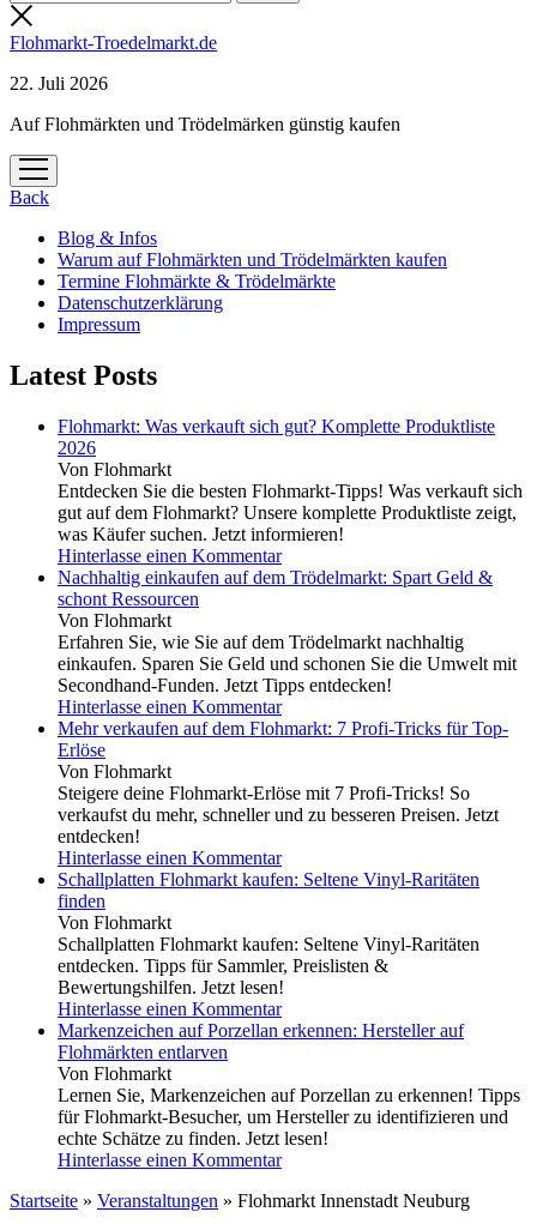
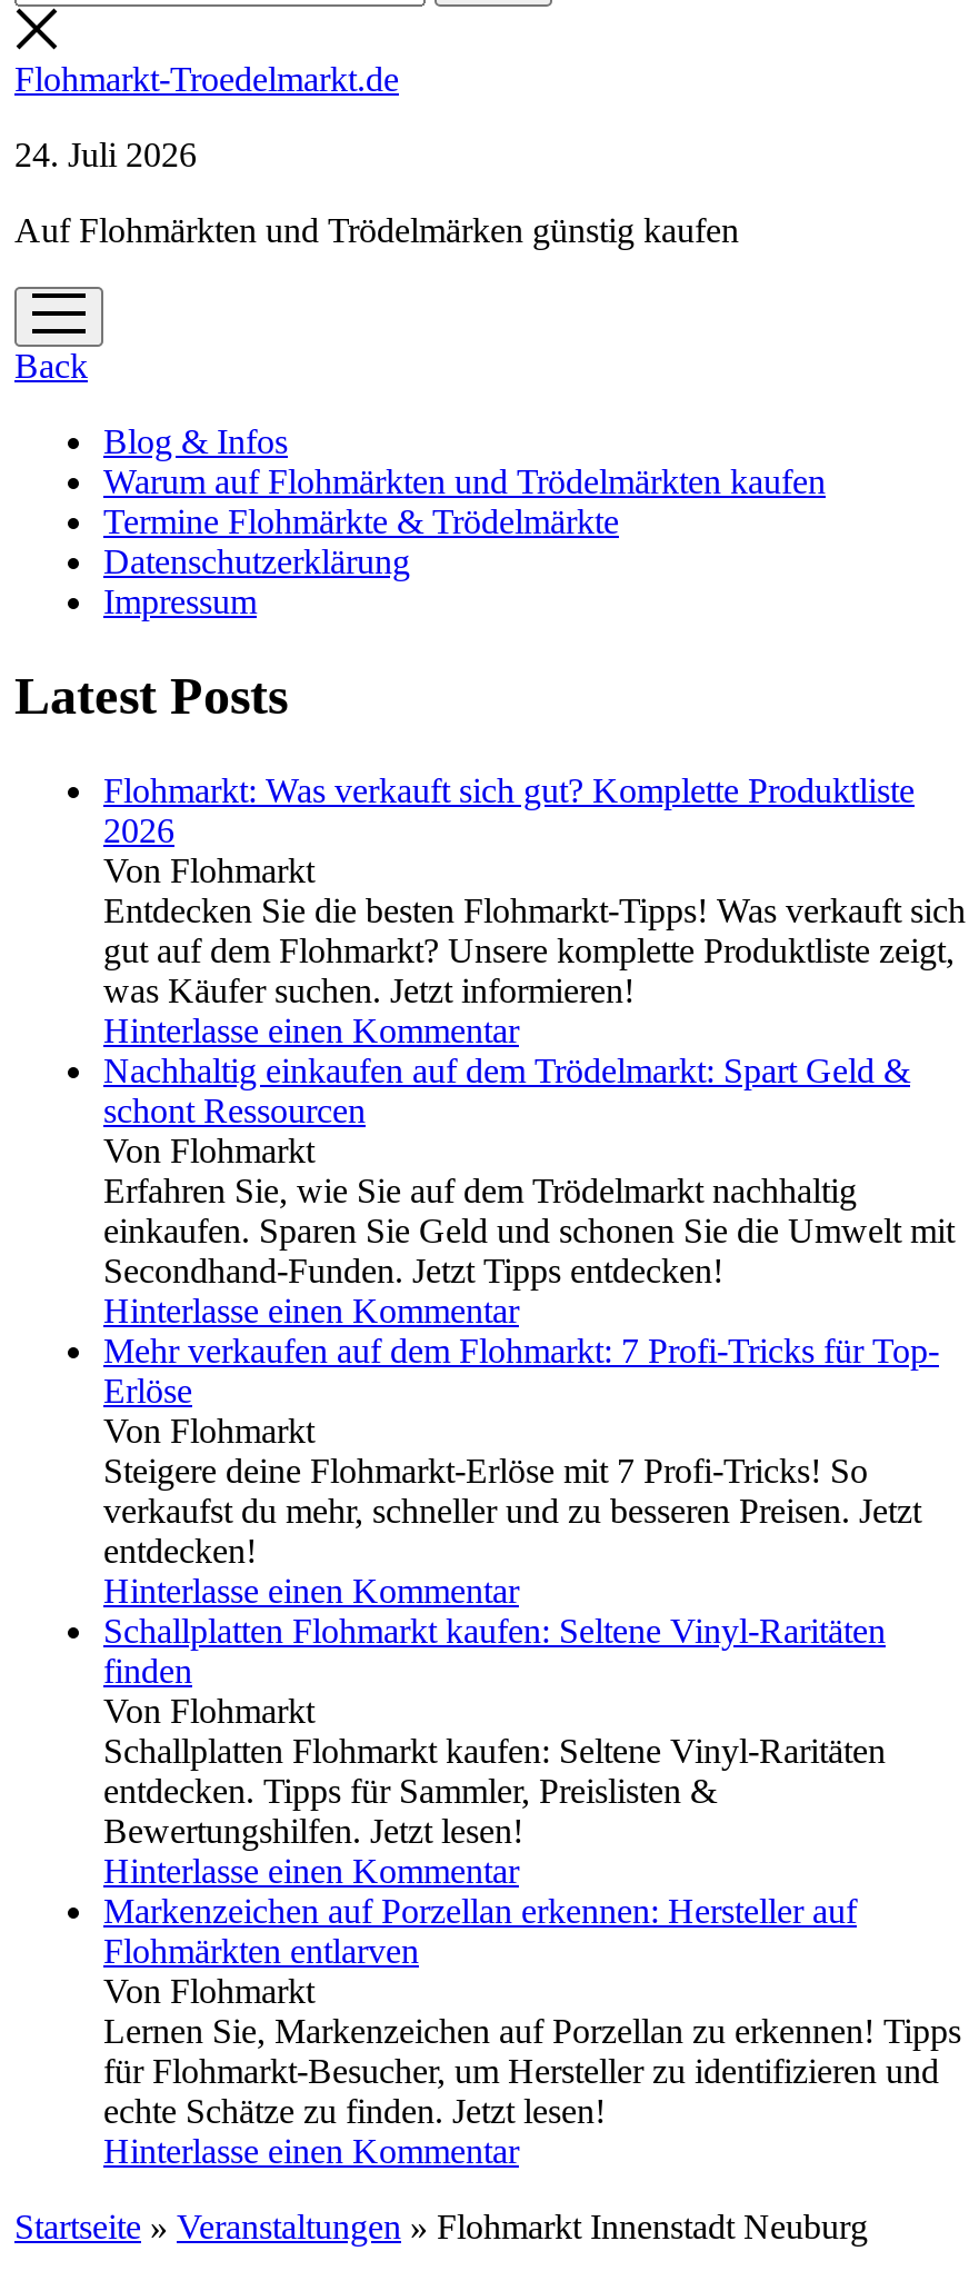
- 22. Juli 2026
+ 24. Juli 2026
